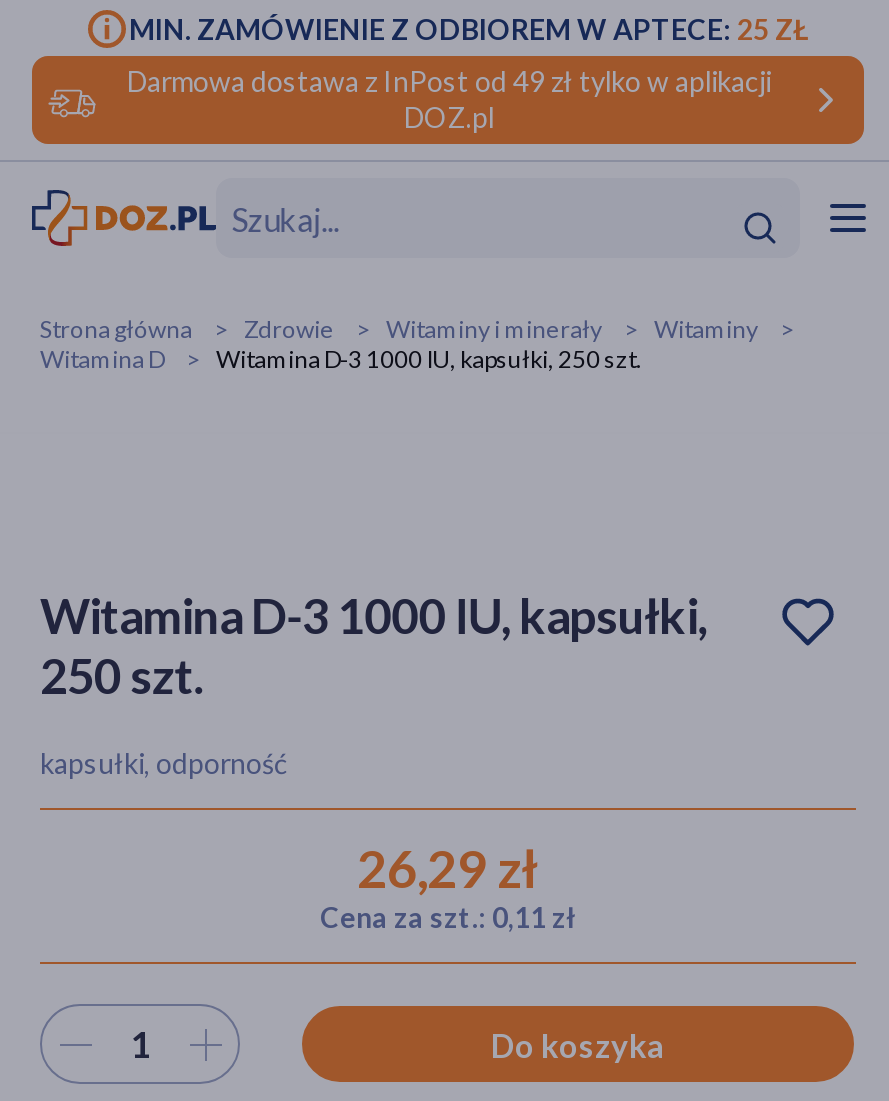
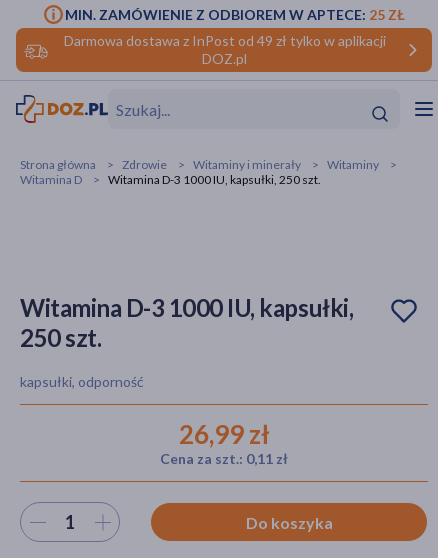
- 26,29 zł
+ 26,99 zł
